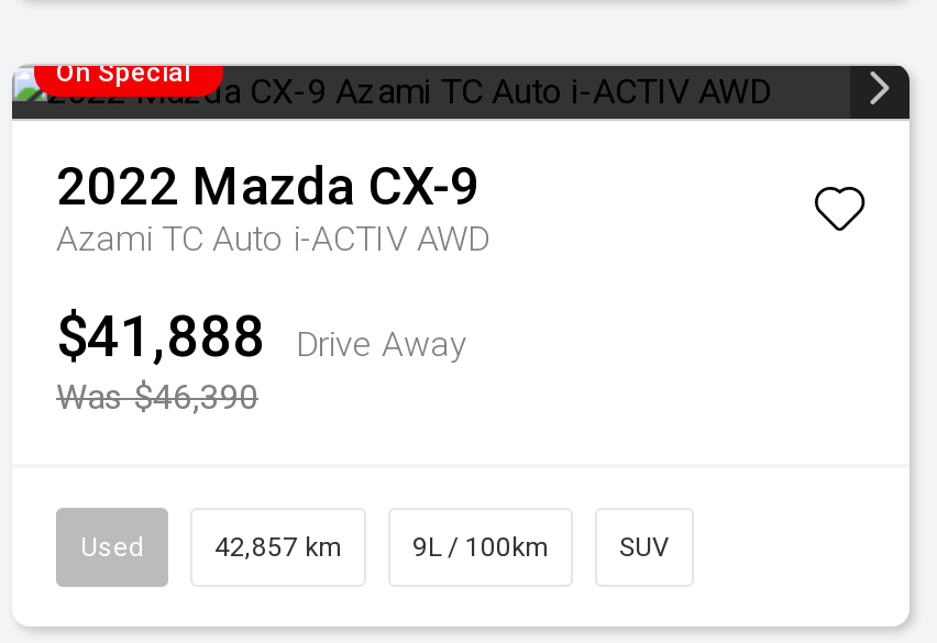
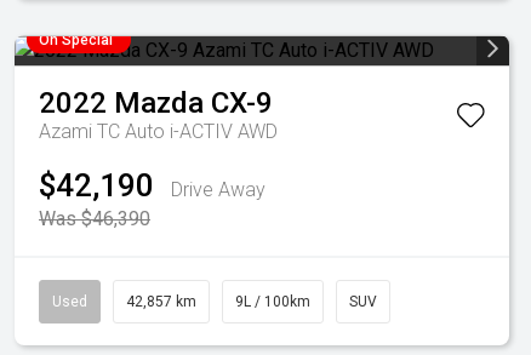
- $41,888 Drive Away
+ $42,190 Drive Away
